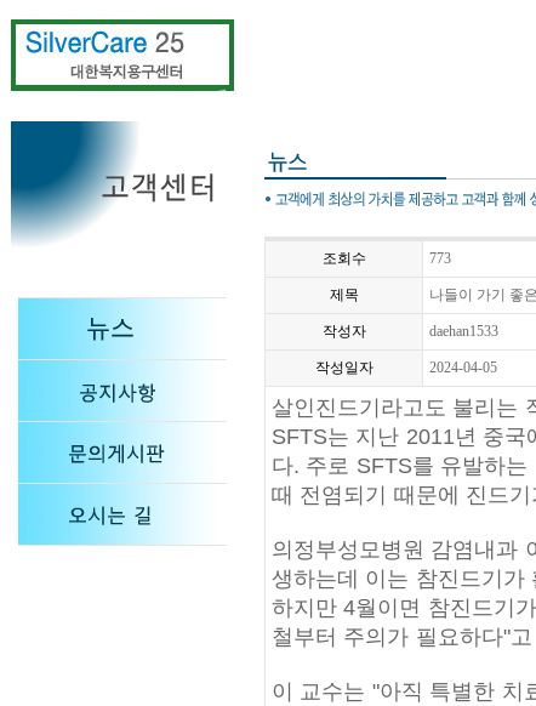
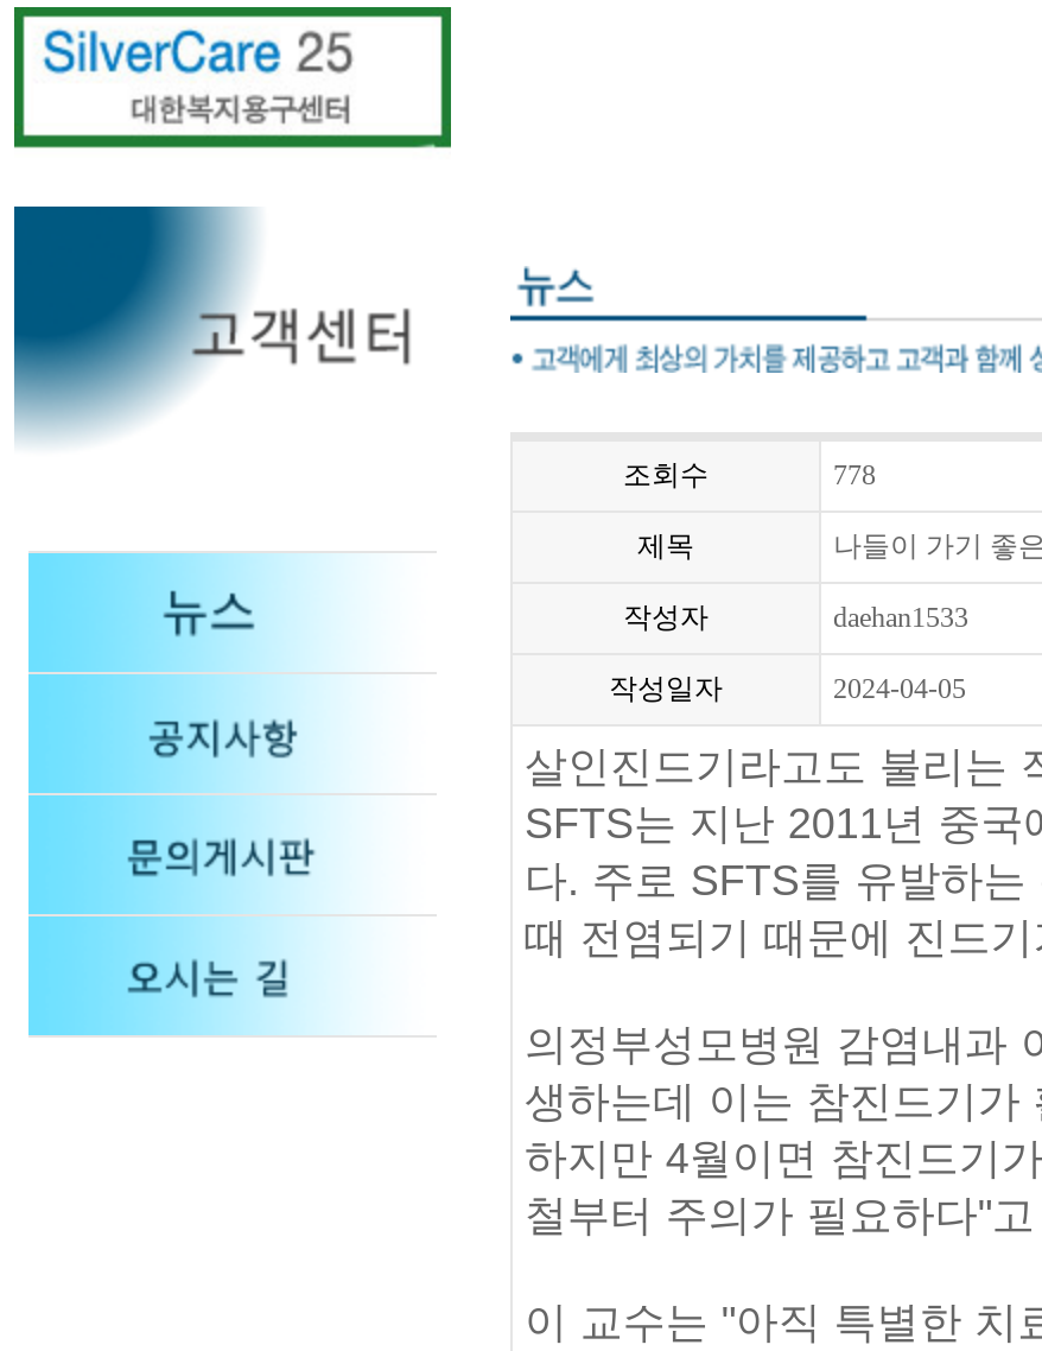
- 773
+ 778
